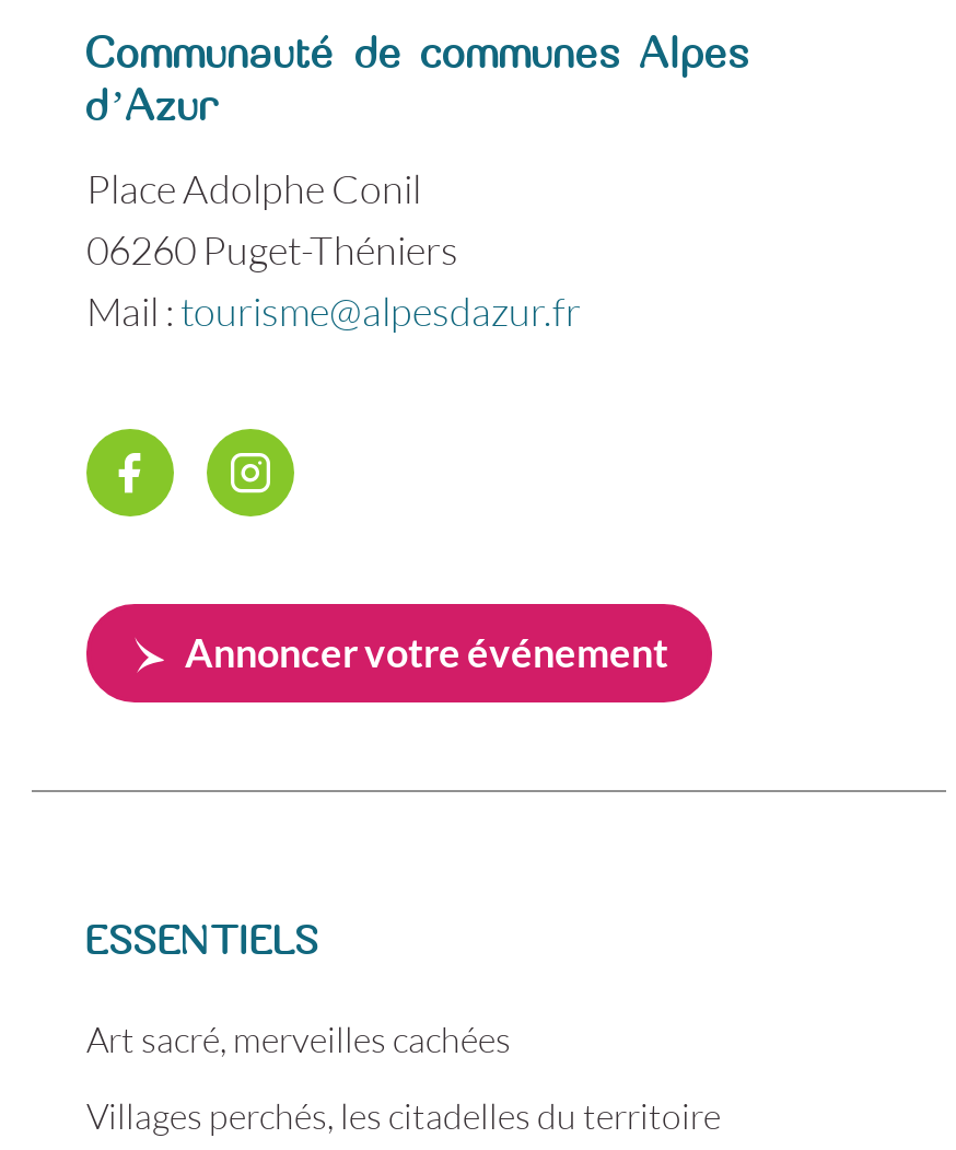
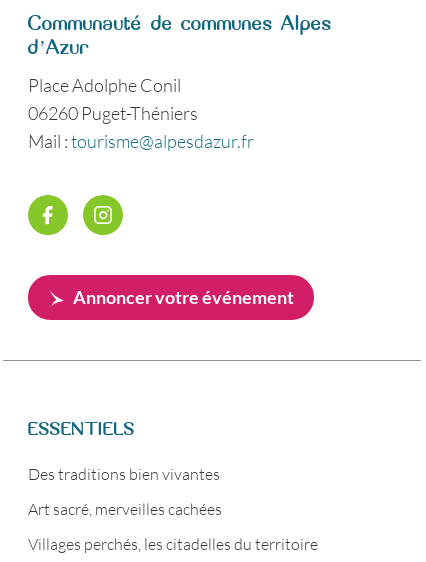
+ Des traditions bien vivantes
